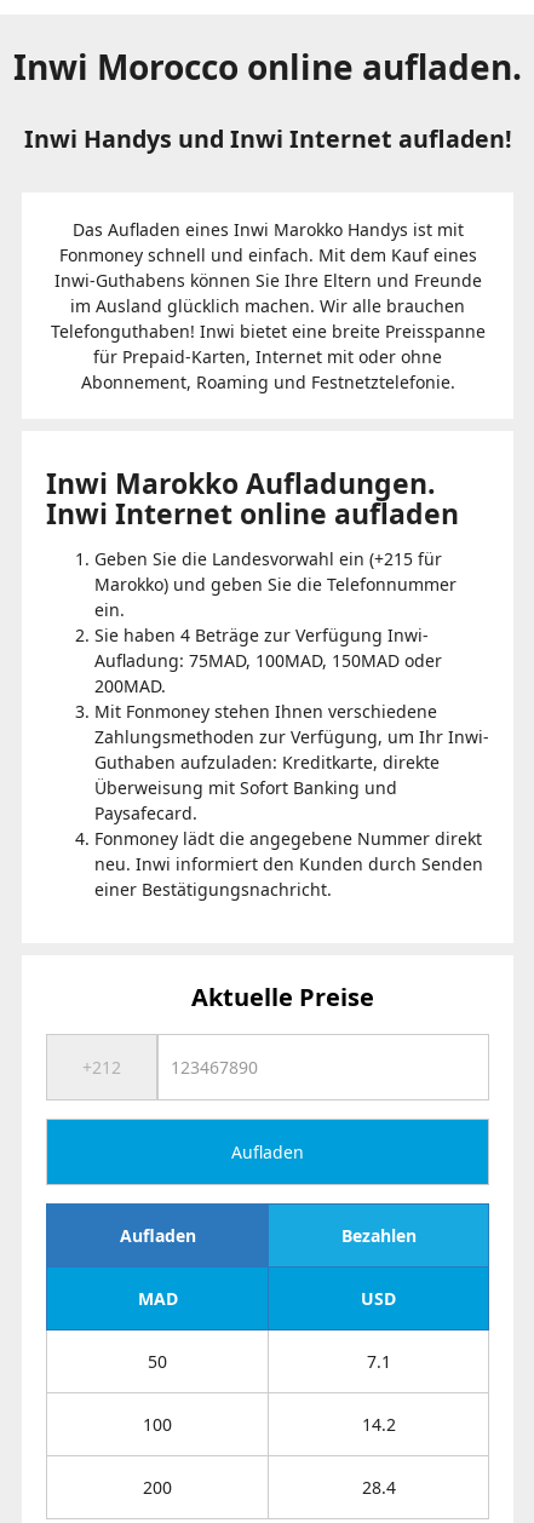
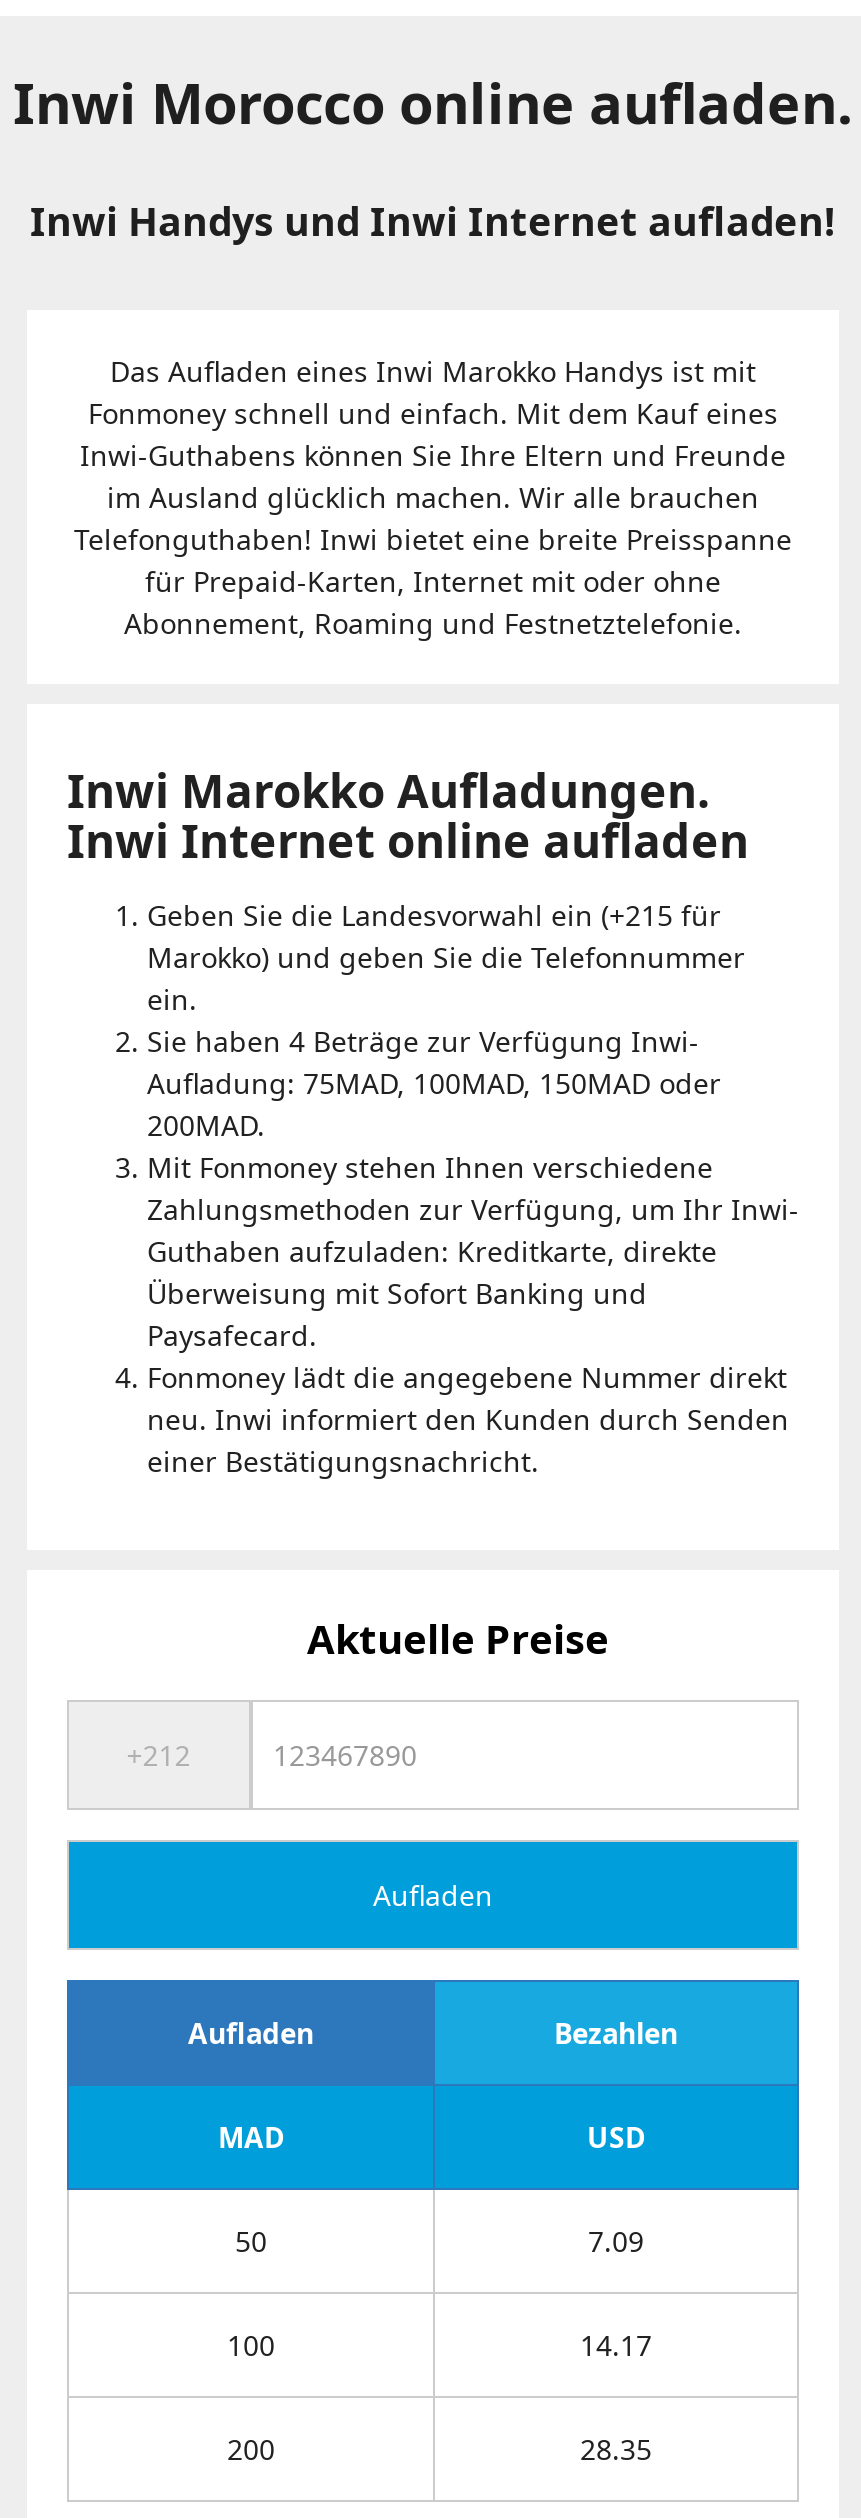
- 7.1
+ 7.09

- 14.2
+ 14.17

- 28.4
+ 28.35
